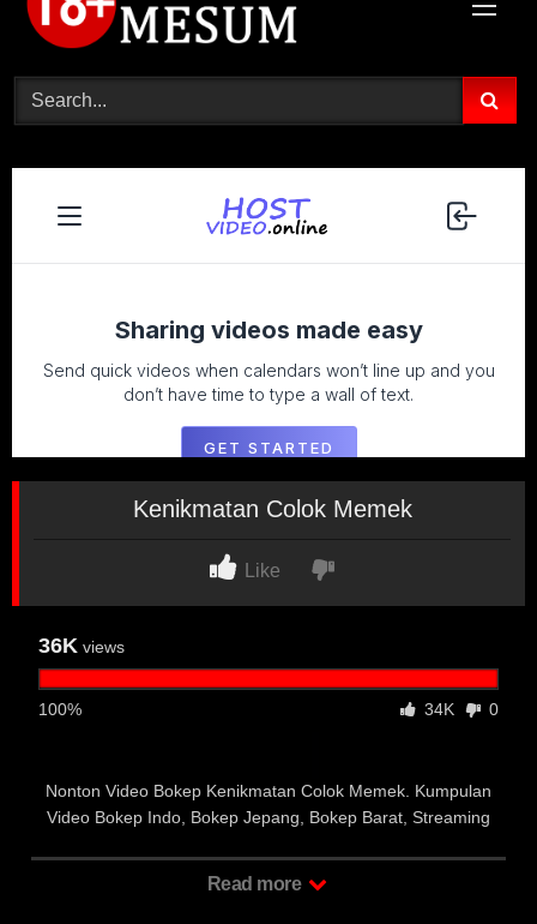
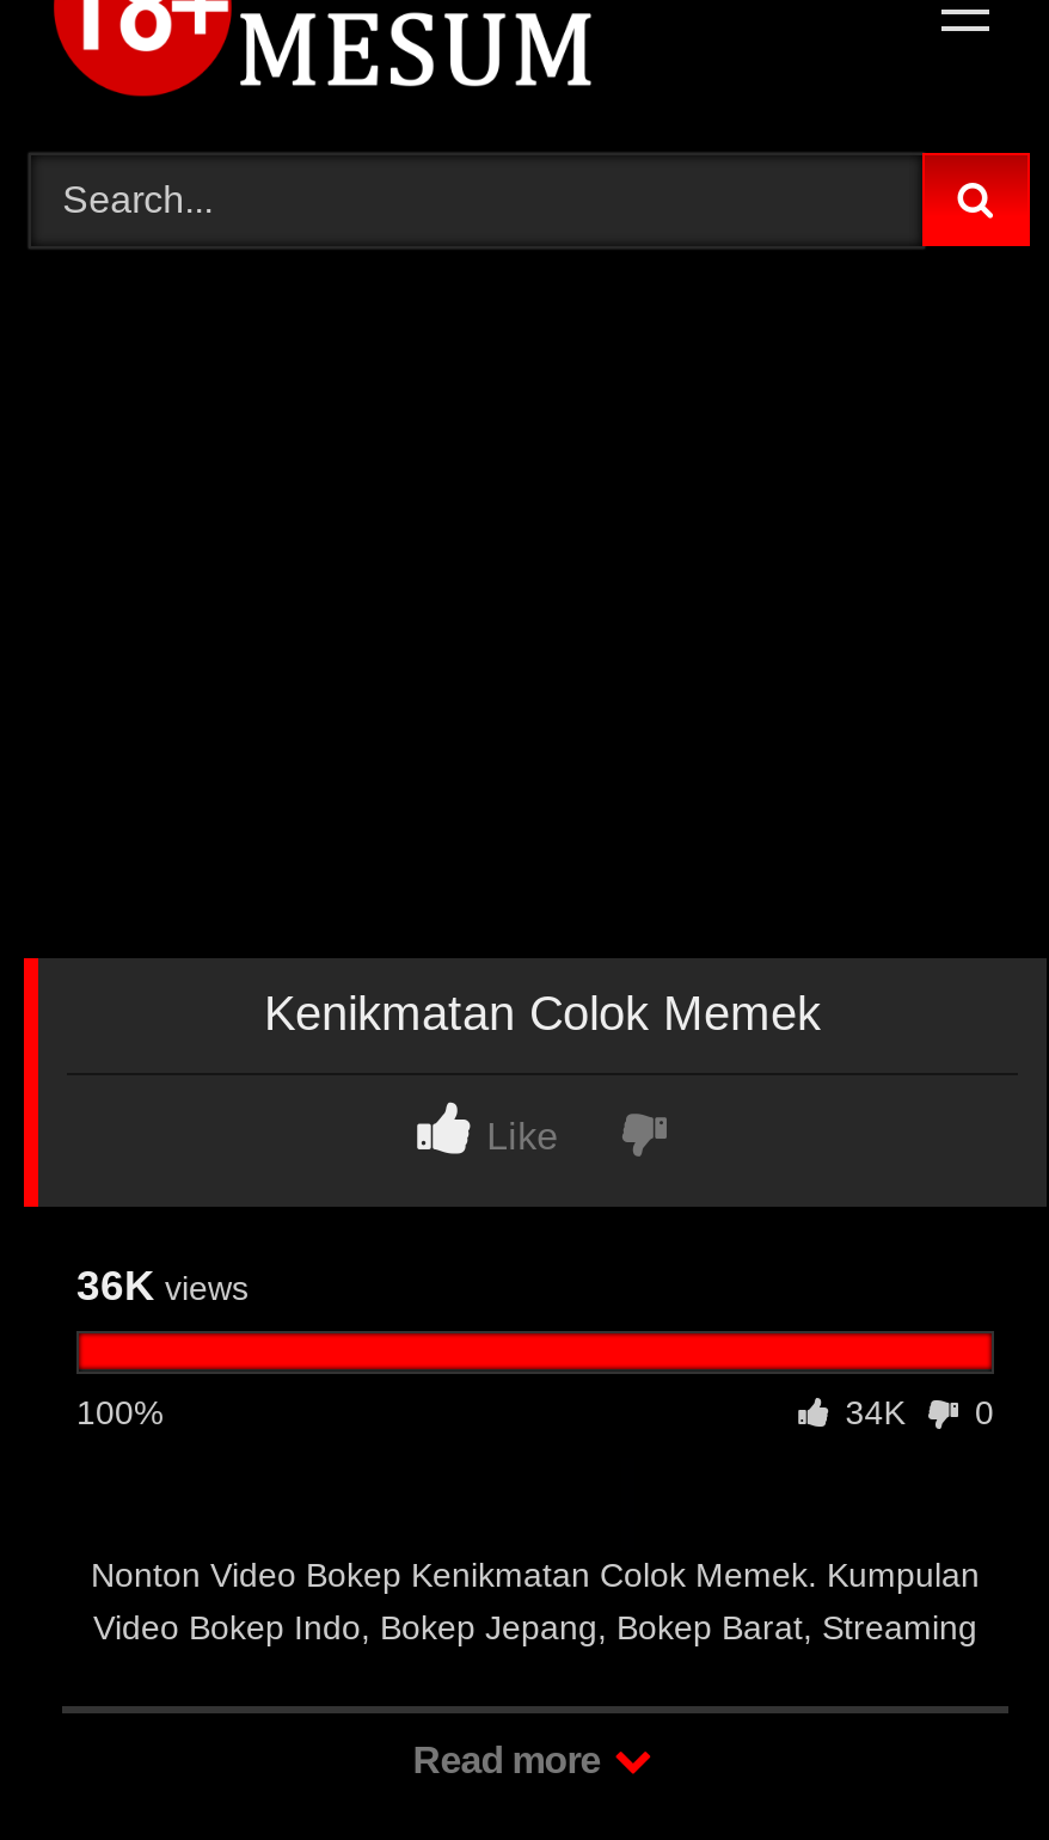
- [image]
